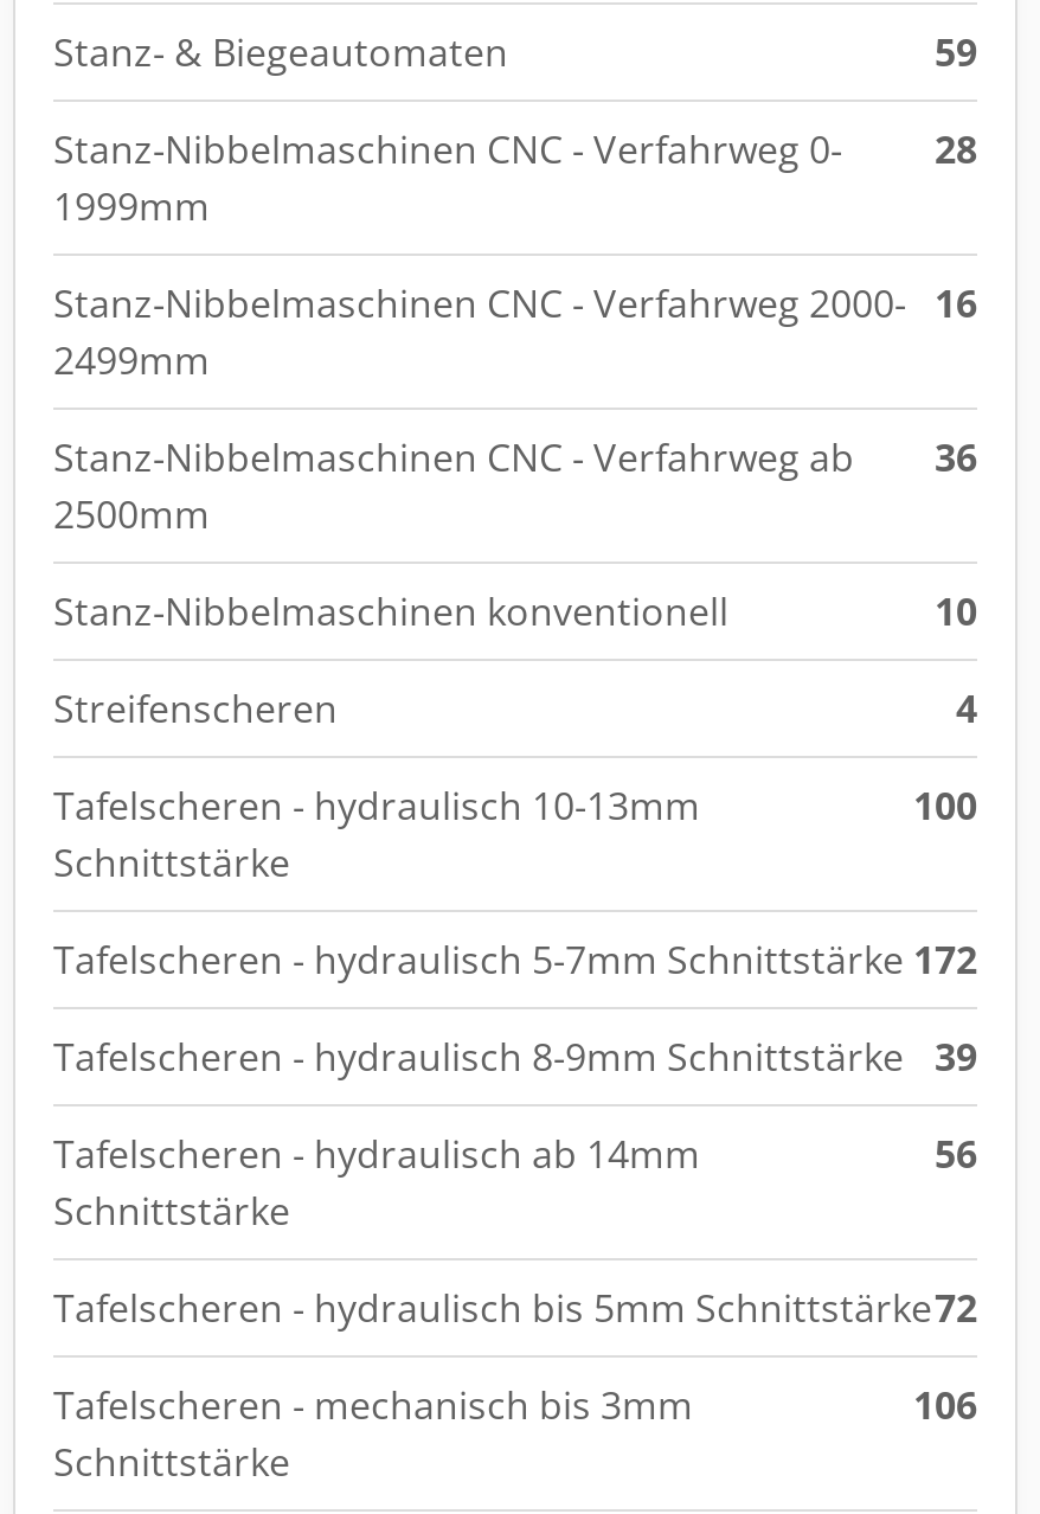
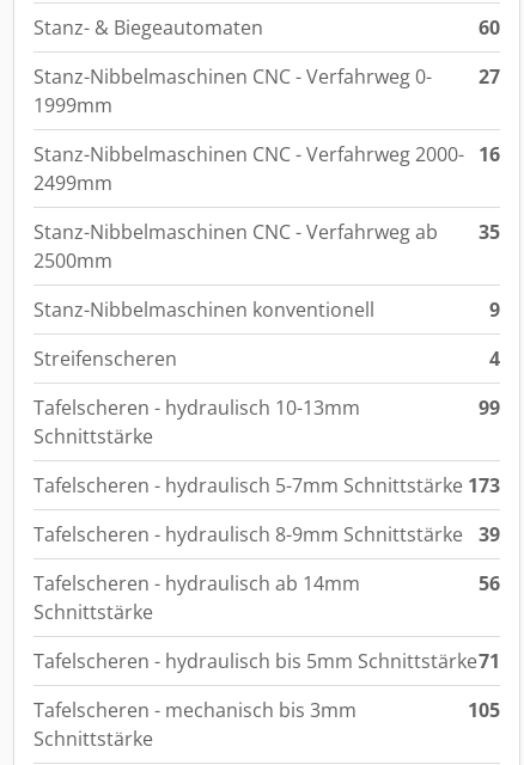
- 59
+ 60

- Stanz-Nibbelmaschinen CNC - Verfahrweg 0- 28
+ Stanz-Nibbelmaschinen CNC - Verfahrweg 0- 27

- Stanz-Nibbelmaschinen CNC - Verfahrweg ab 36
+ Stanz-Nibbelmaschinen CNC - Verfahrweg ab 35

- 10
+ 9

- 100
+ 99

- Tafelscheren - hydraulisch 5-7mm Schnittstärke 172
+ Tafelscheren - hydraulisch 5-7mm Schnittstärke 173

- Tafelscheren - hydraulisch bis 5mm Schnittstärke72
+ Tafelscheren - hydraulisch bis 5mm Schnittstärke71

- 106
+ 105
